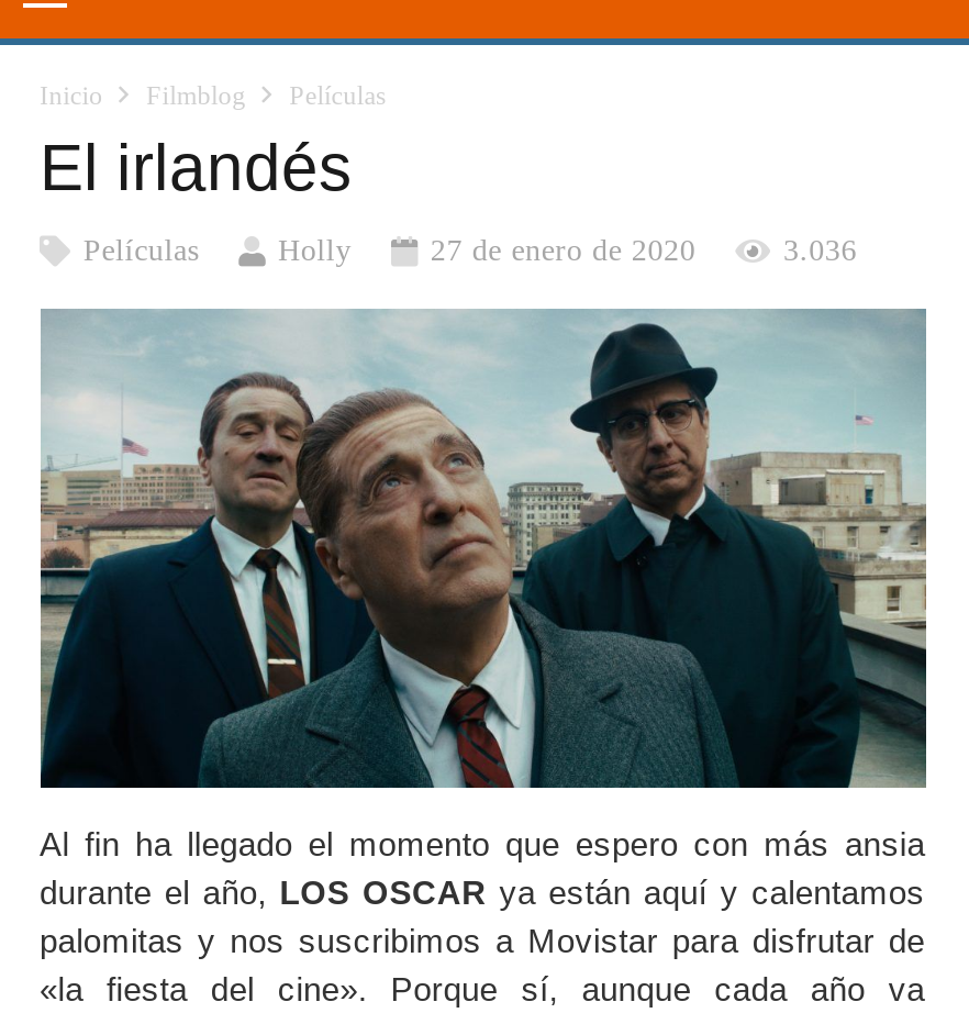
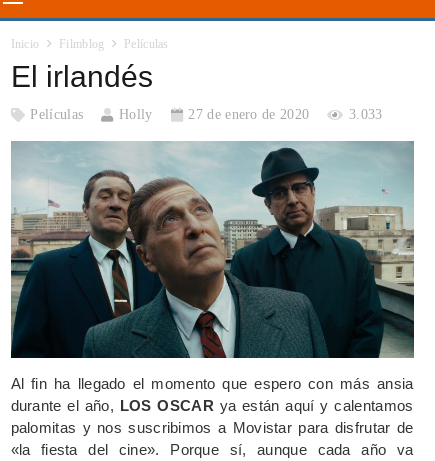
- 3.036
+ 3.033
